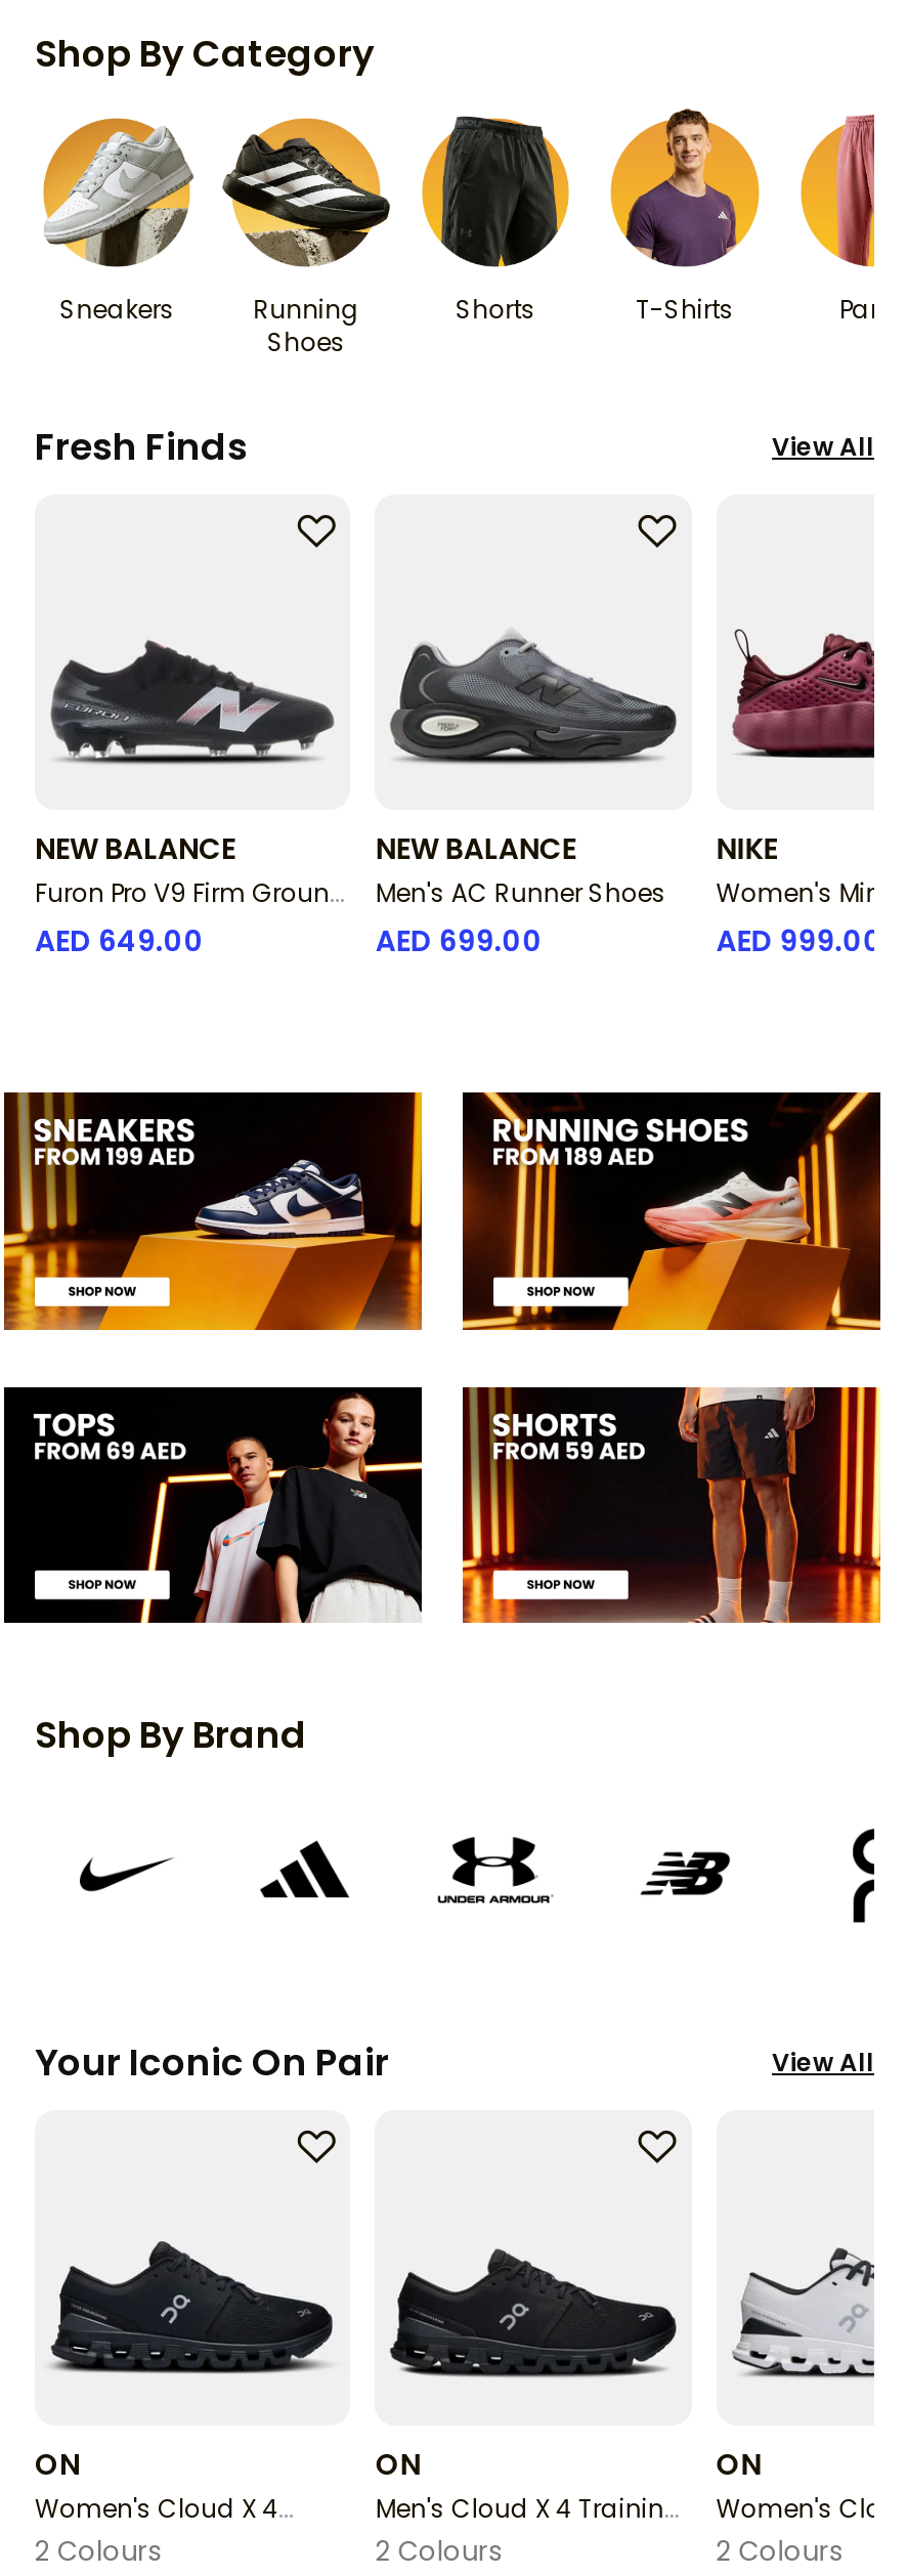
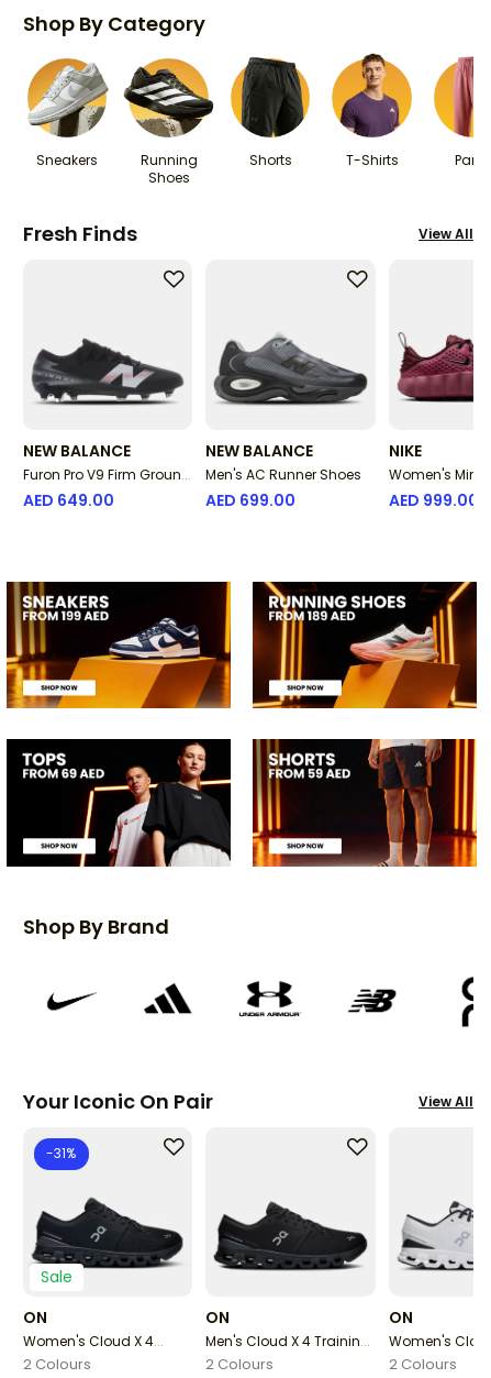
+ Sale

+ -31%
